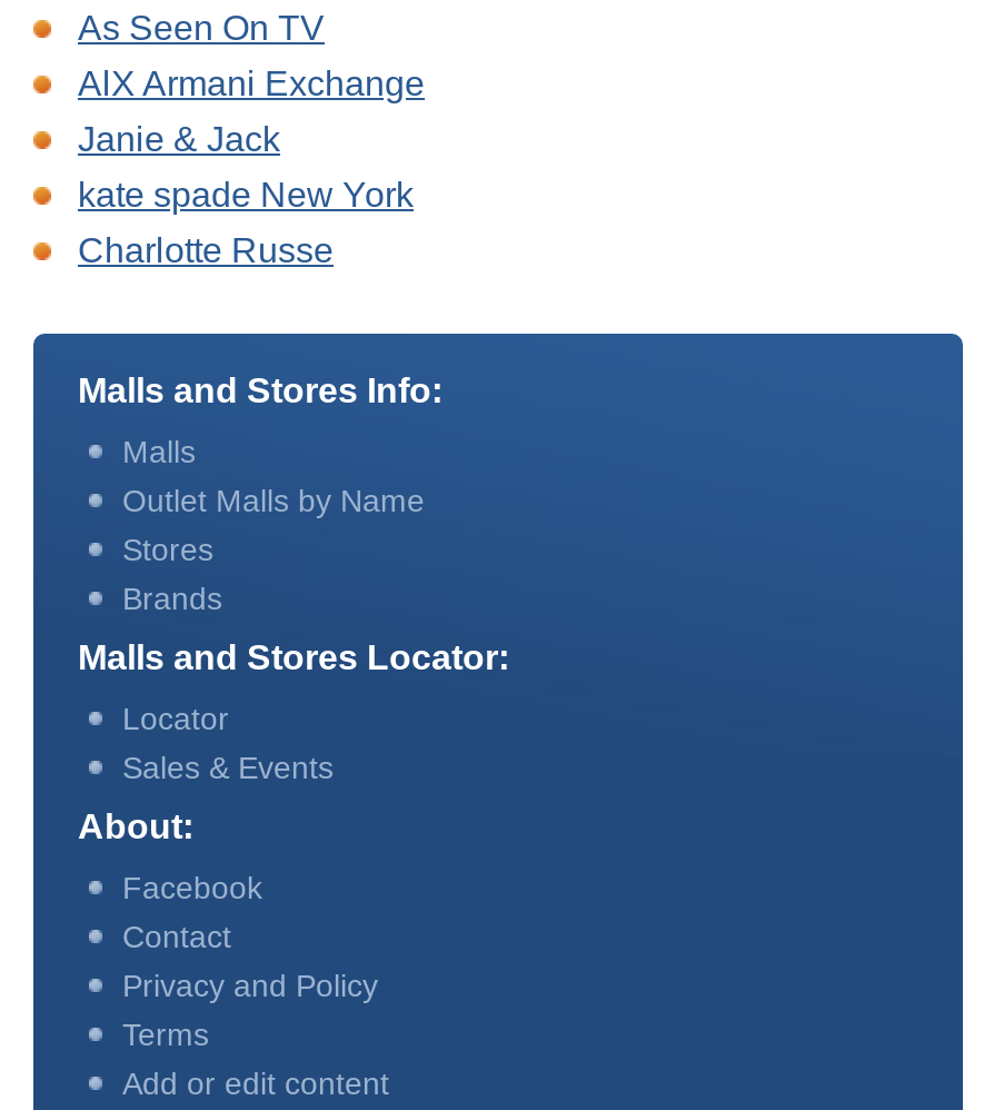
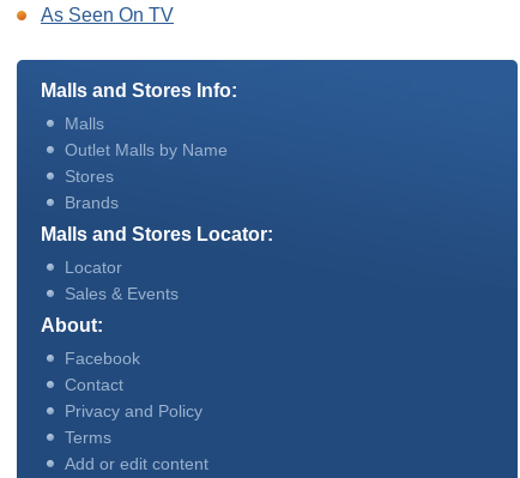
- AlX Armani Exchange
- Janie & Jack
- kate spade New York
- Charlotte Russe
